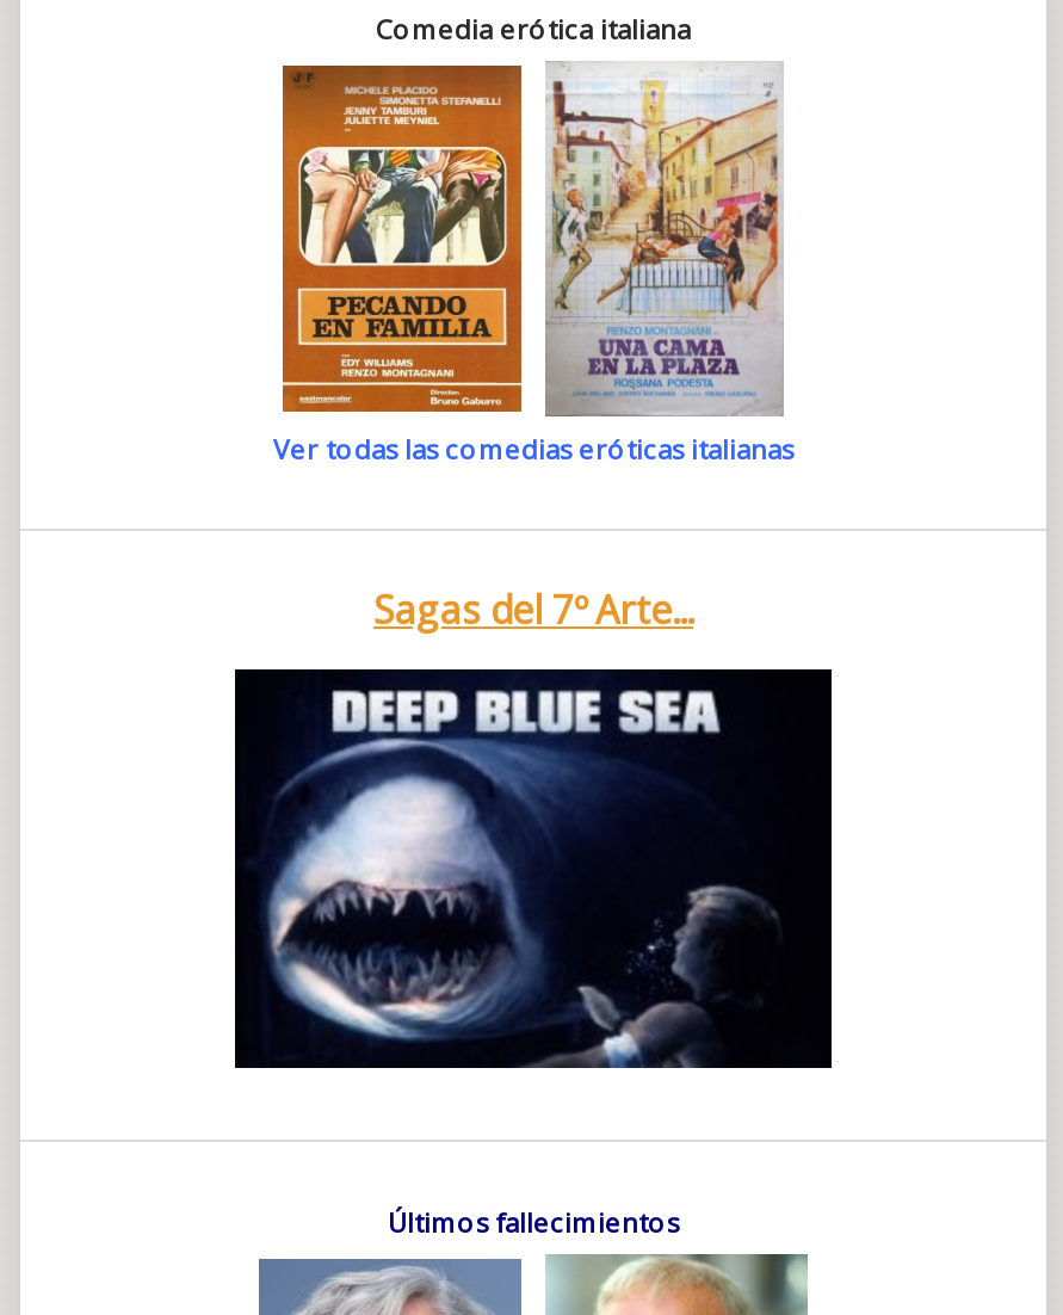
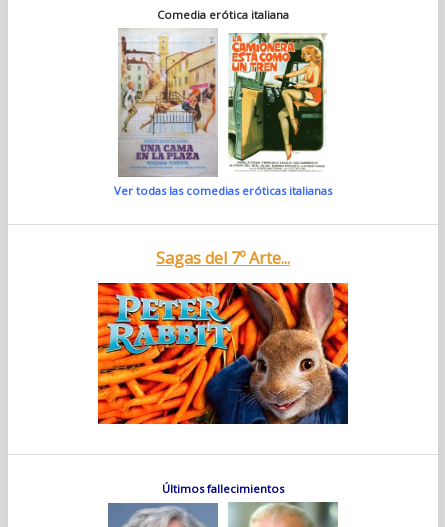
- [image]
+ [image]

- [image]
+ [image]

- [image]
+ [image]
